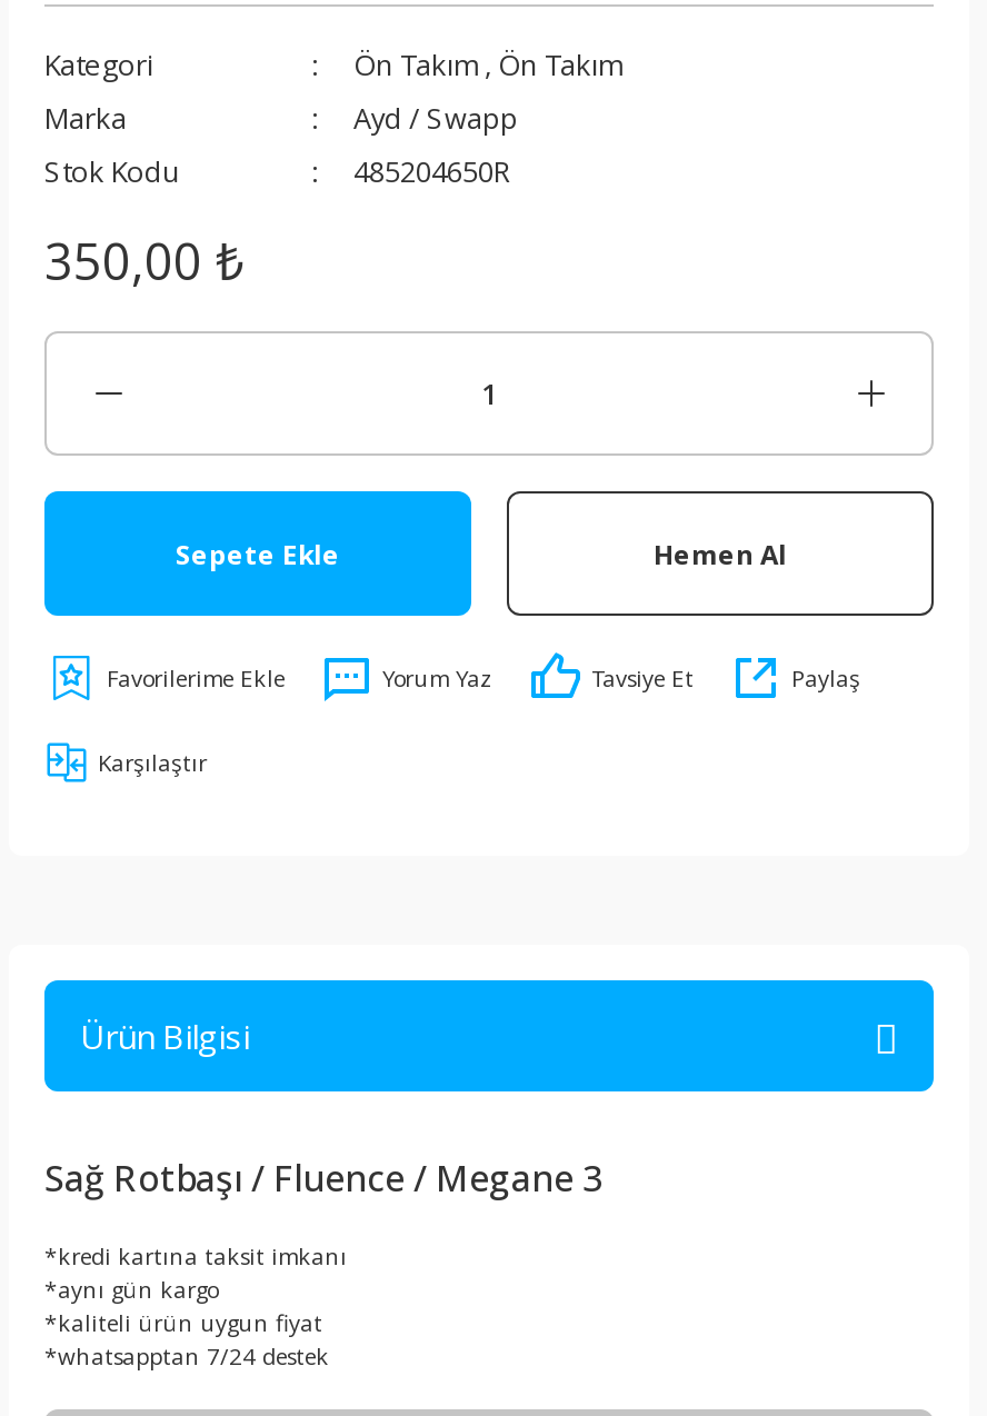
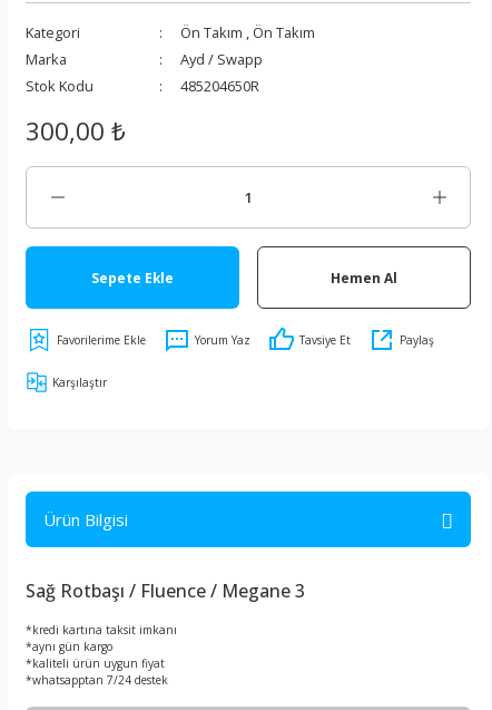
- 350,00 ₺
+ 300,00 ₺
